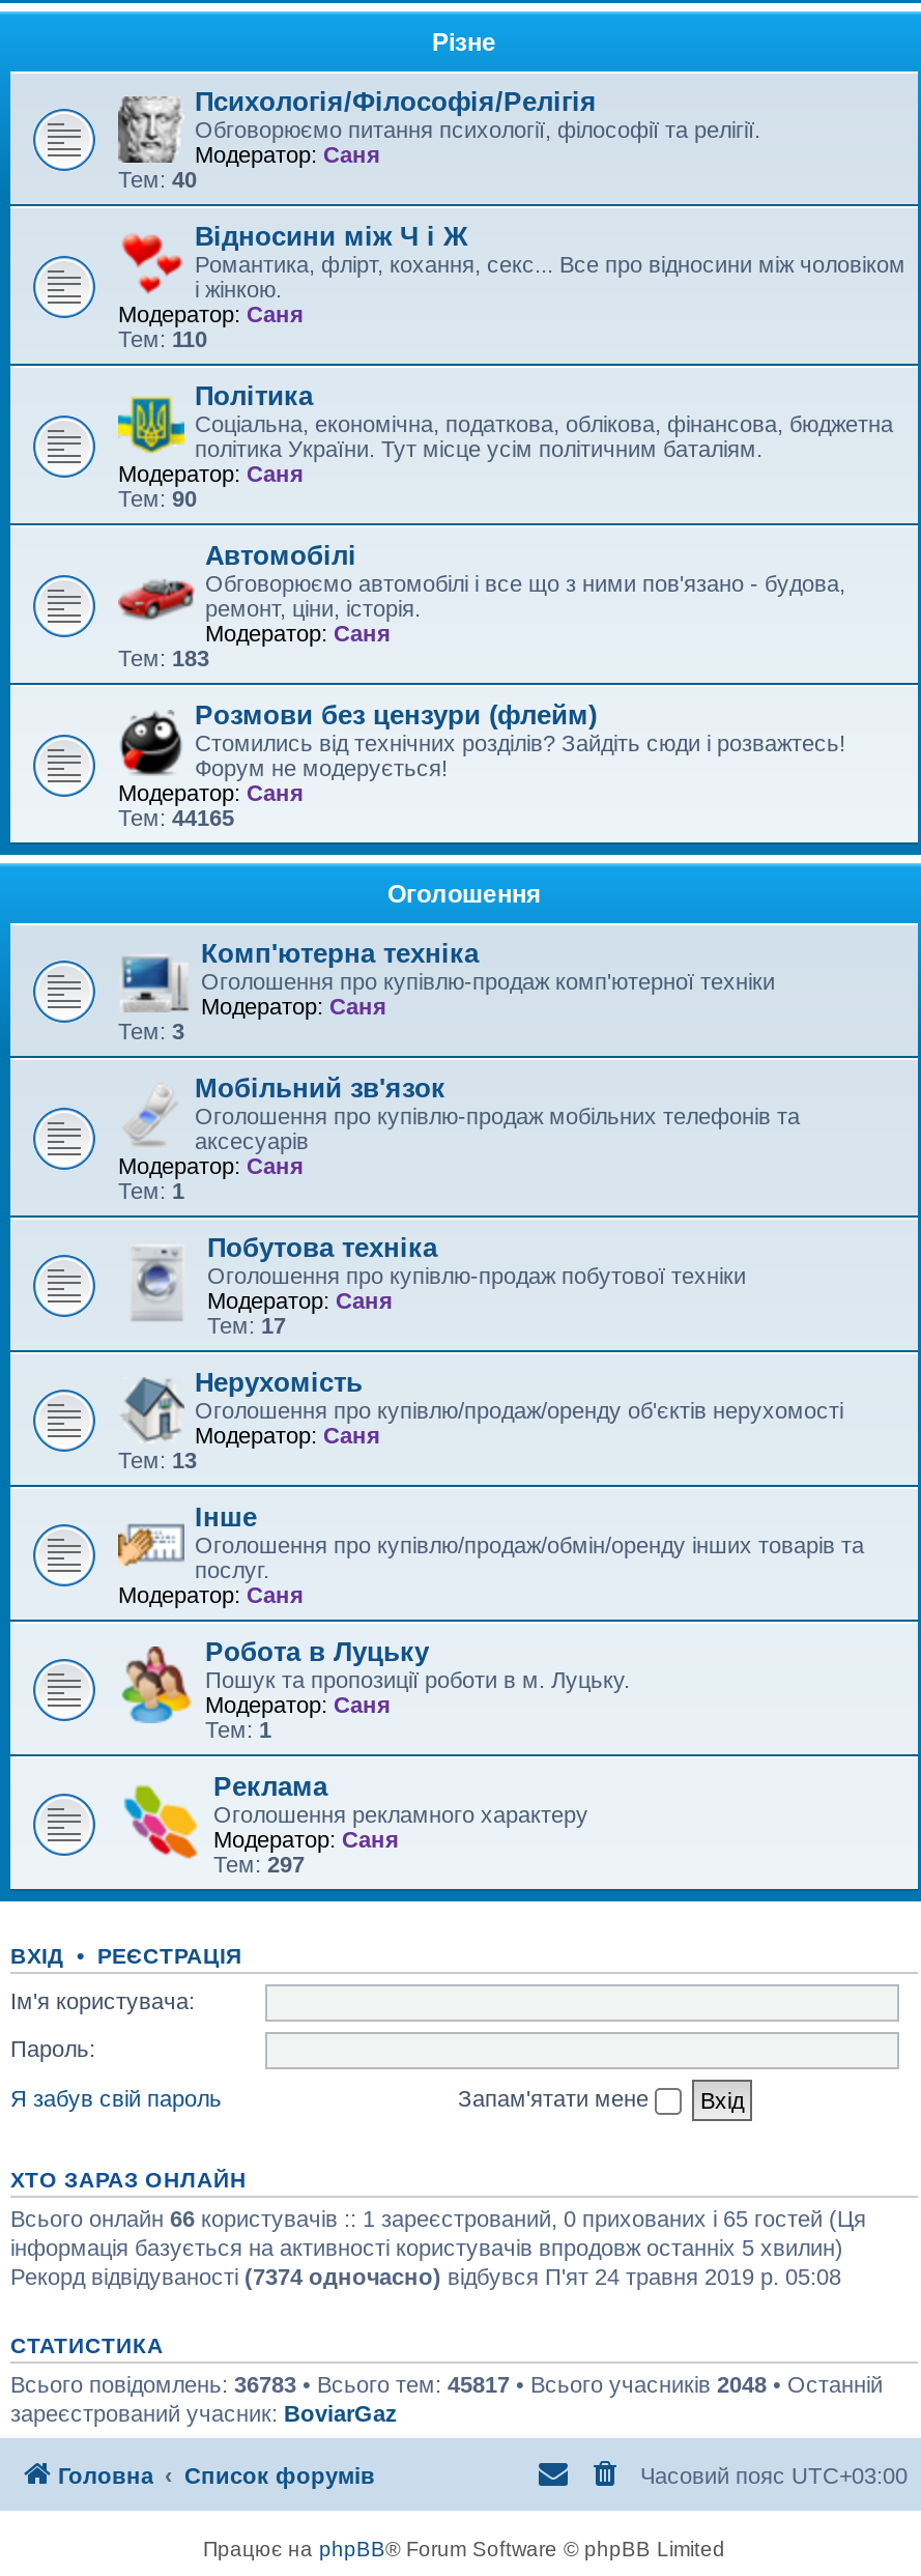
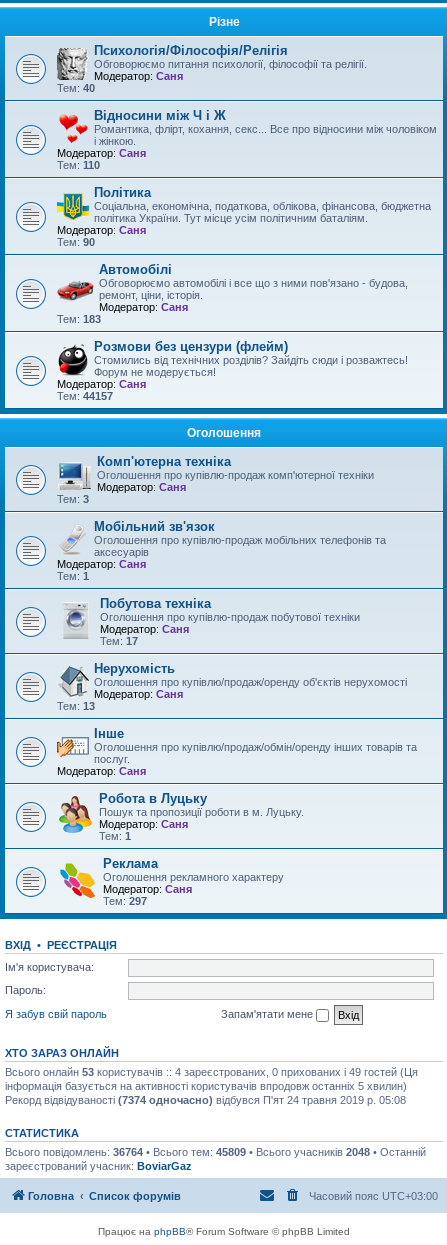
- Тем: 44165
+ Тем: 44157

- Всього онлайн 66 користувачів :: 1 зареєстрований, 0 прихованих і 65 гостей (Ця
+ Всього онлайн 53 користувачів :: 4 зареєстрованих, 0 прихованих і 49 гостей (Ця

- Всього повідомлень: 36783 • Всього тем: 45817 • Всього учасників 2048 • Останній
+ Всього повідомлень: 36764 • Всього тем: 45809 • Всього учасників 2048 • Останній
